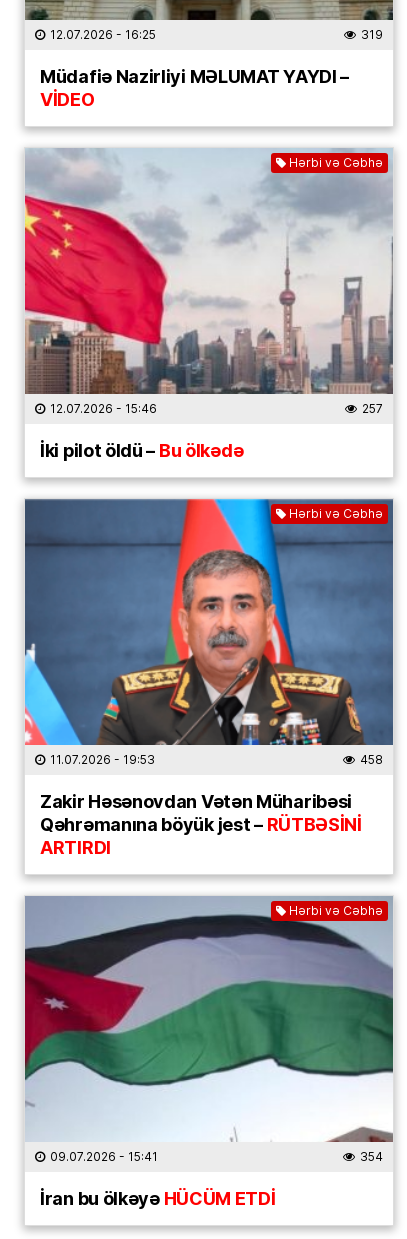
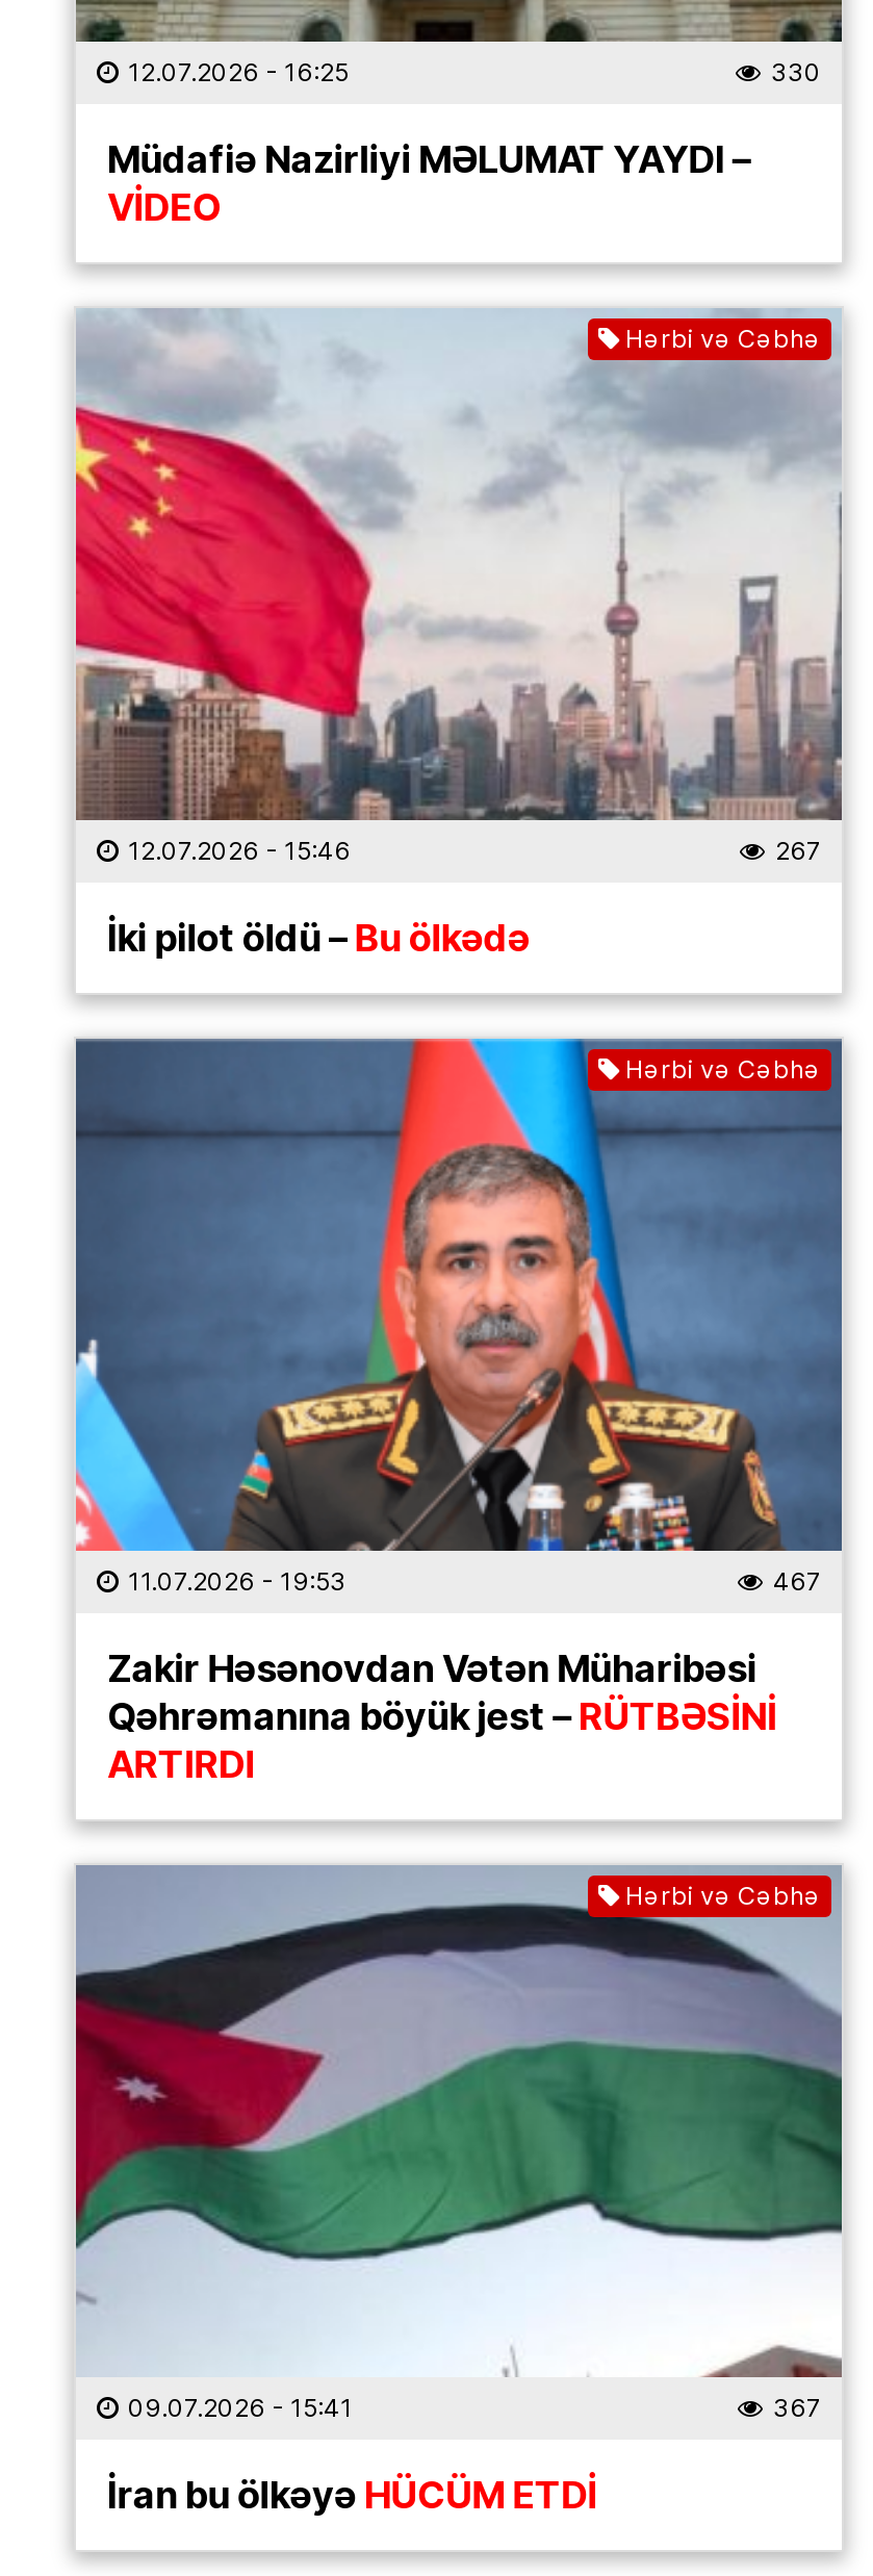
- 319
+ 330

- 257
+ 267

- 458
+ 467

- 354
+ 367
